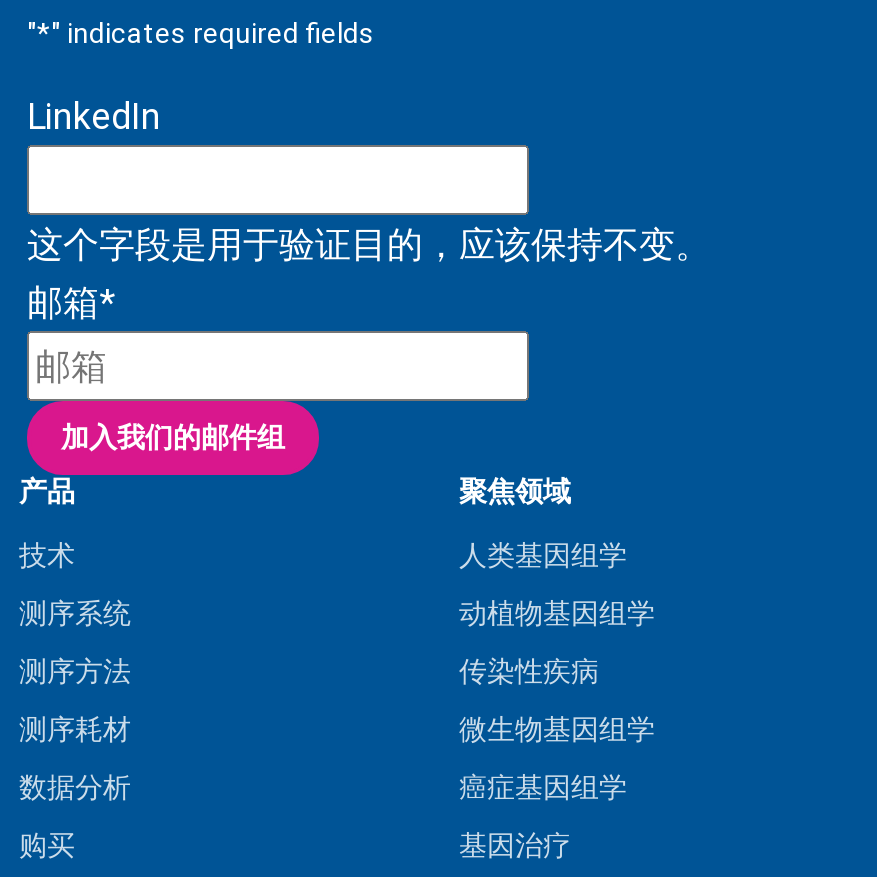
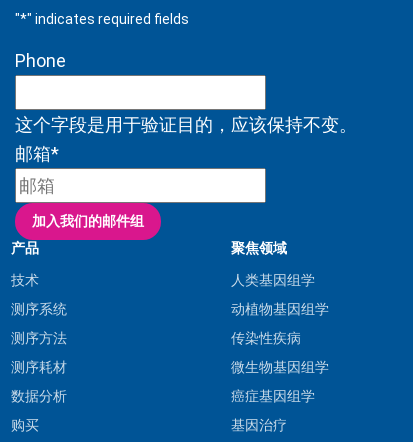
- LinkedIn
+ Phone
